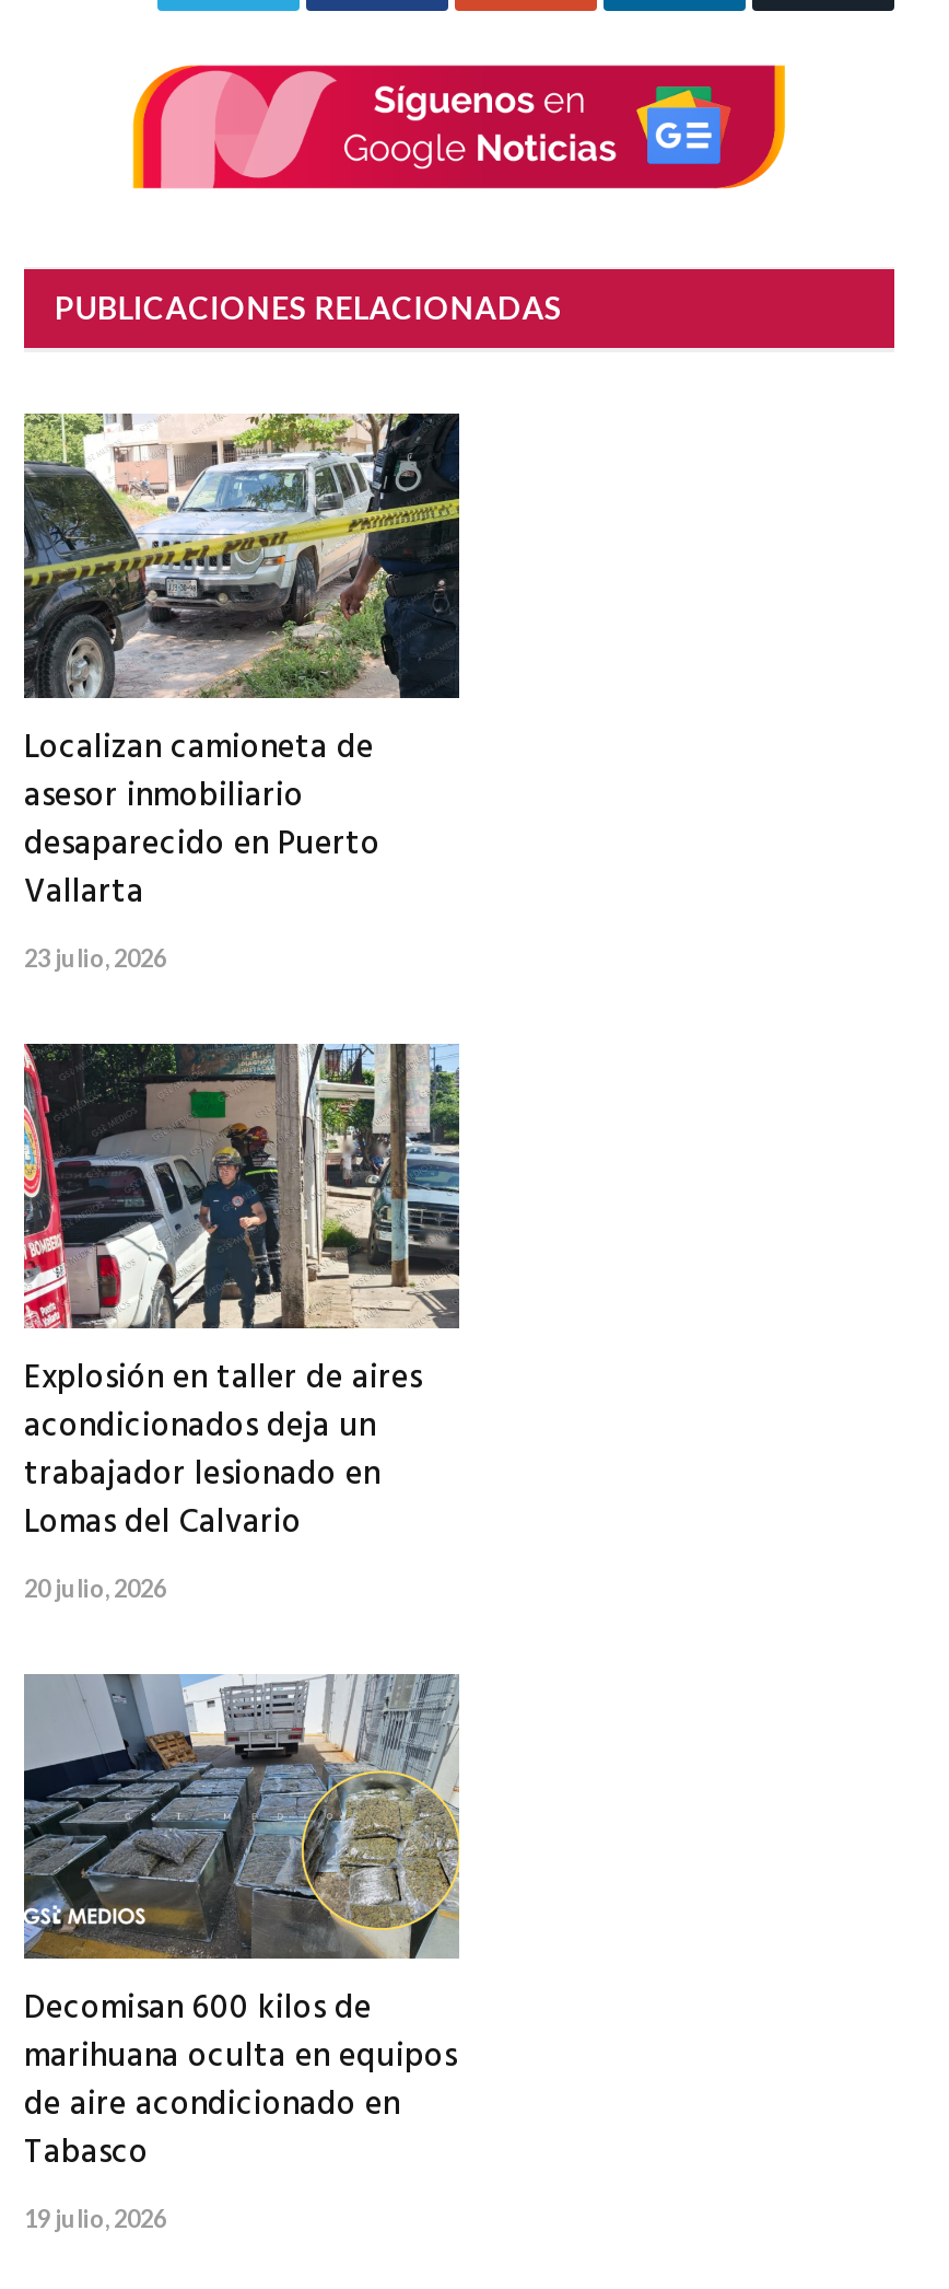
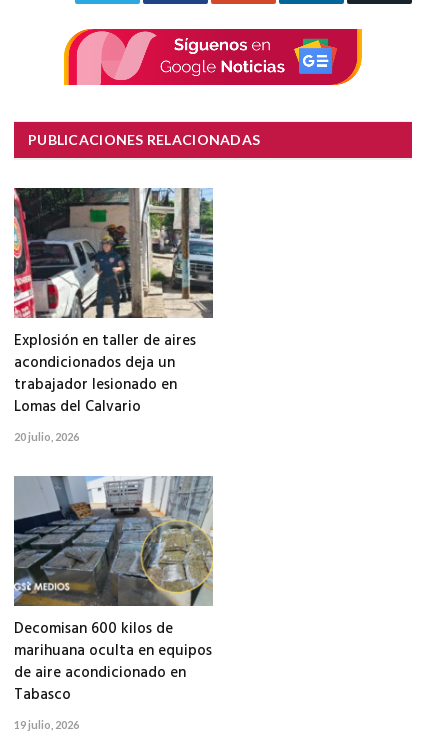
- [image]
- Localizan camioneta de
- asesor inmobiliario
- desaparecido en Puerto
- Vallarta
- 23 julio, 2026
